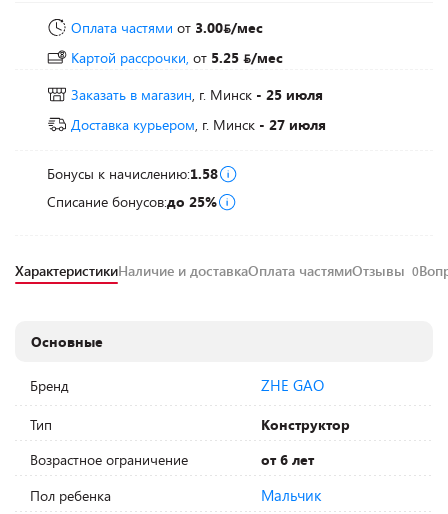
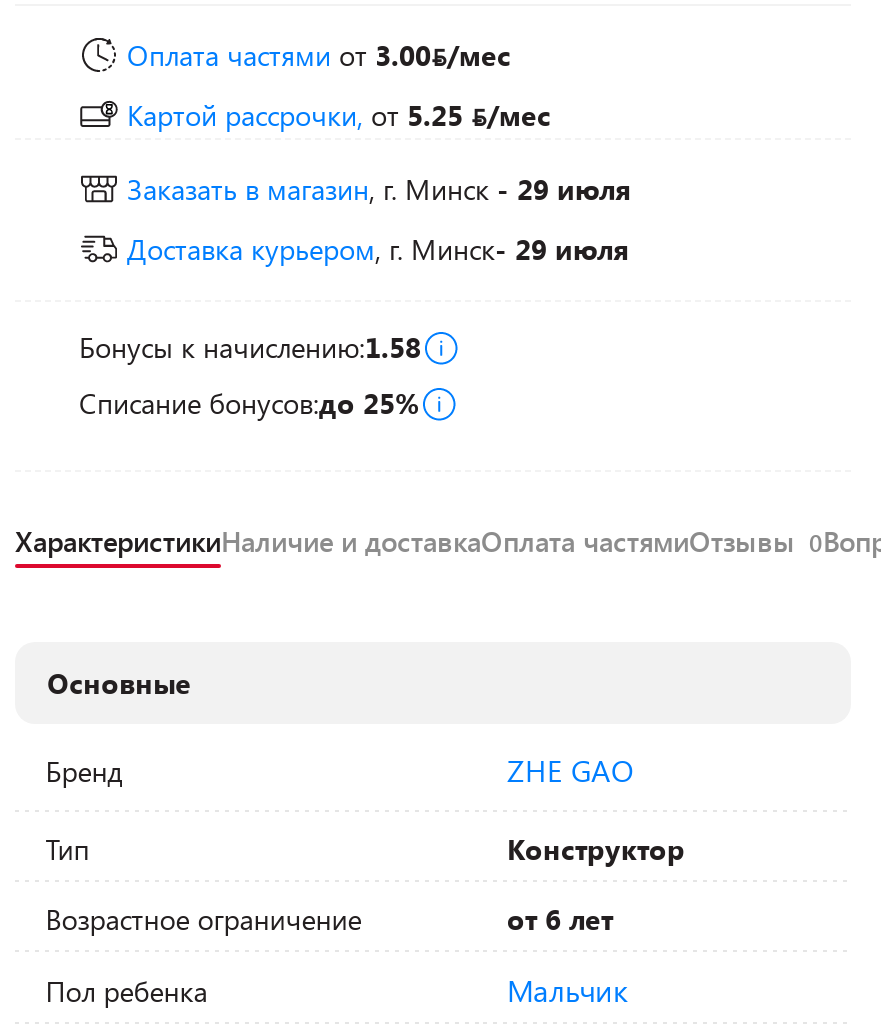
- Заказать в магазин, г. Минск - 25 июля
+ Заказать в магазин, г. Минск - 29 июля

- Доставка курьером, г. Минск- 27 июля
+ Доставка курьером, г. Минск- 29 июля
